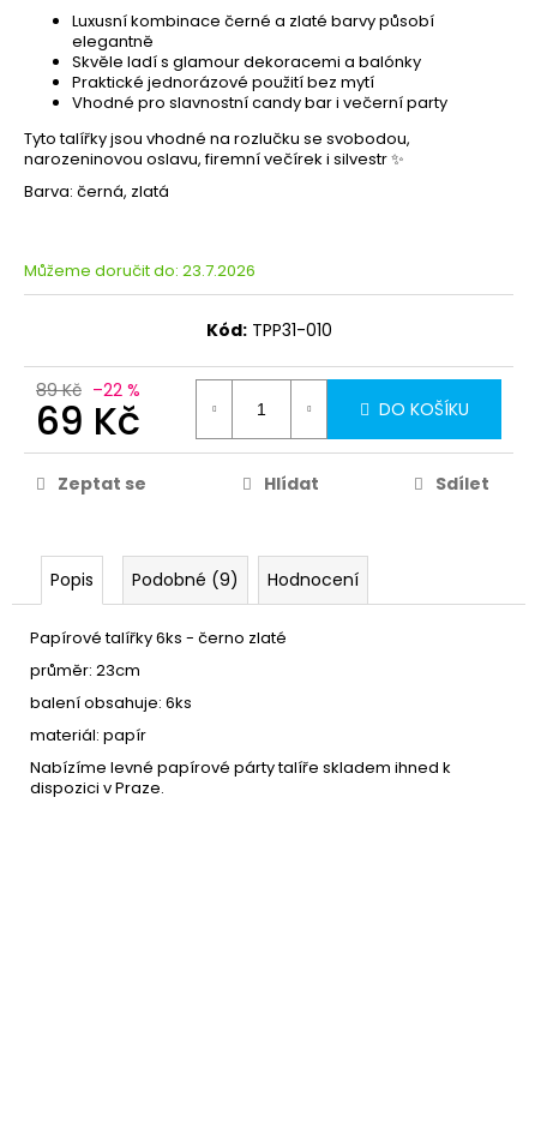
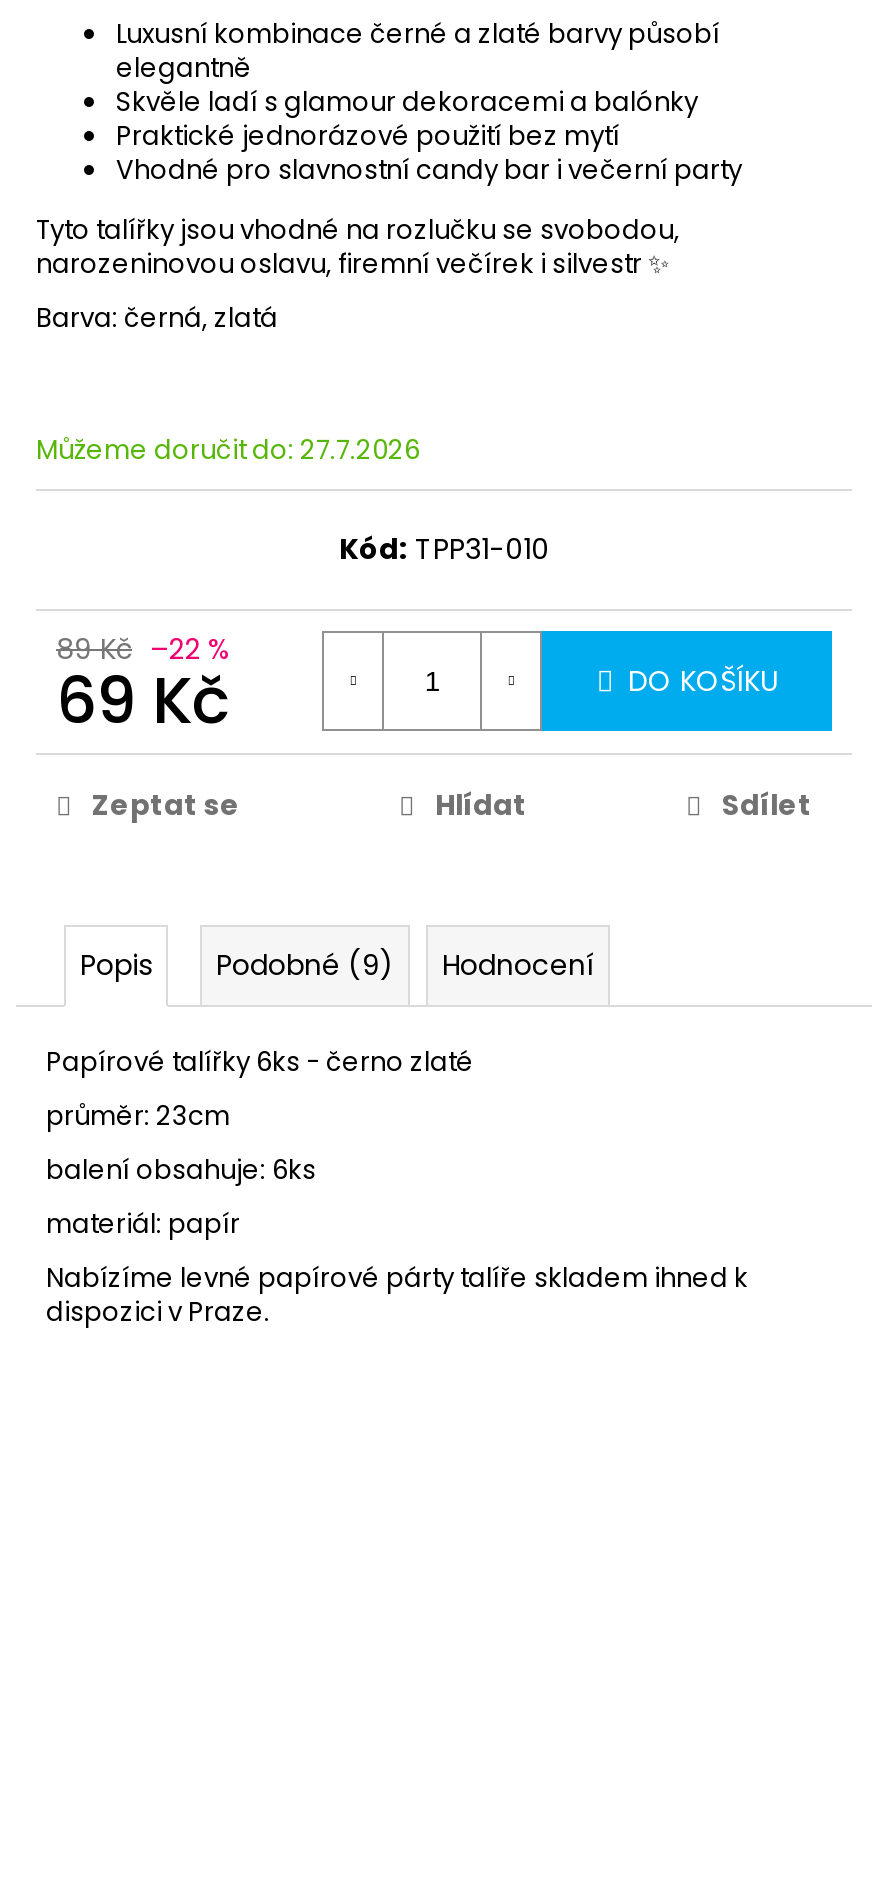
- Můžeme doručit do: 23.7.2026
+ Můžeme doručit do: 27.7.2026
